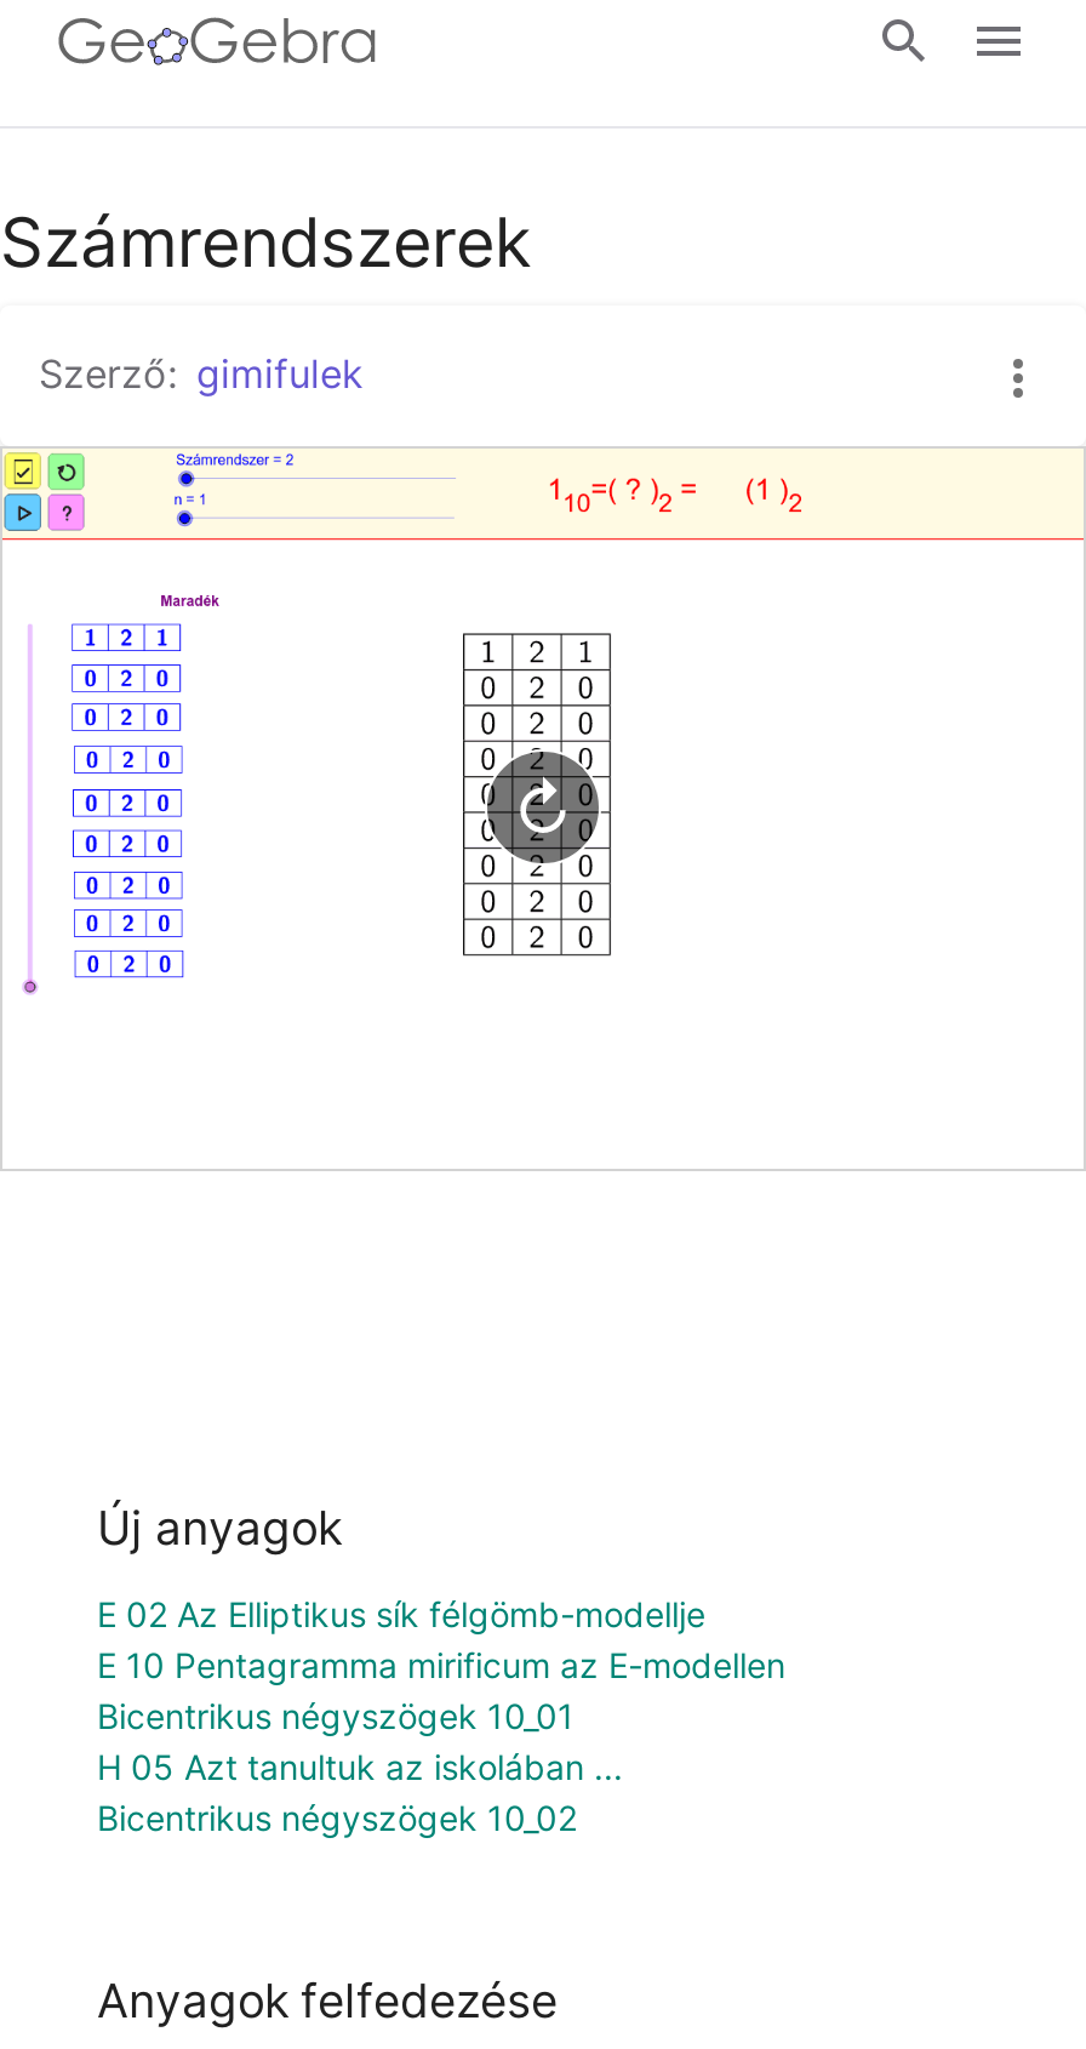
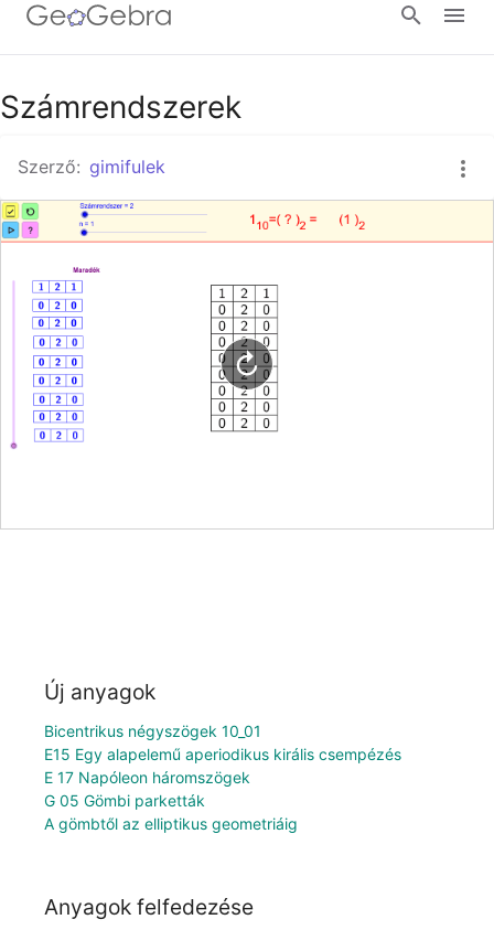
- E 02 Az Elliptikus sík félgömb-modellje
- E 10 Pentagramma mirificum az E-modellen

moved up: Bicentrikus négyszögek 10_01

- H 05 Azt tanultuk az iskolában ...
- Bicentrikus négyszögek 10_02
+ E15 Egy alapelemű aperiodikus királis csempézés
+ E 17 Napóleon háromszögek
+ G 05 Gömbi parketták
+ A gömbtől az elliptikus geometriáig
